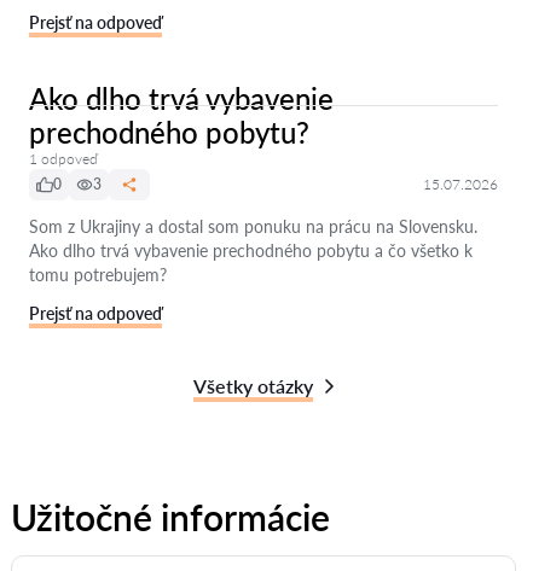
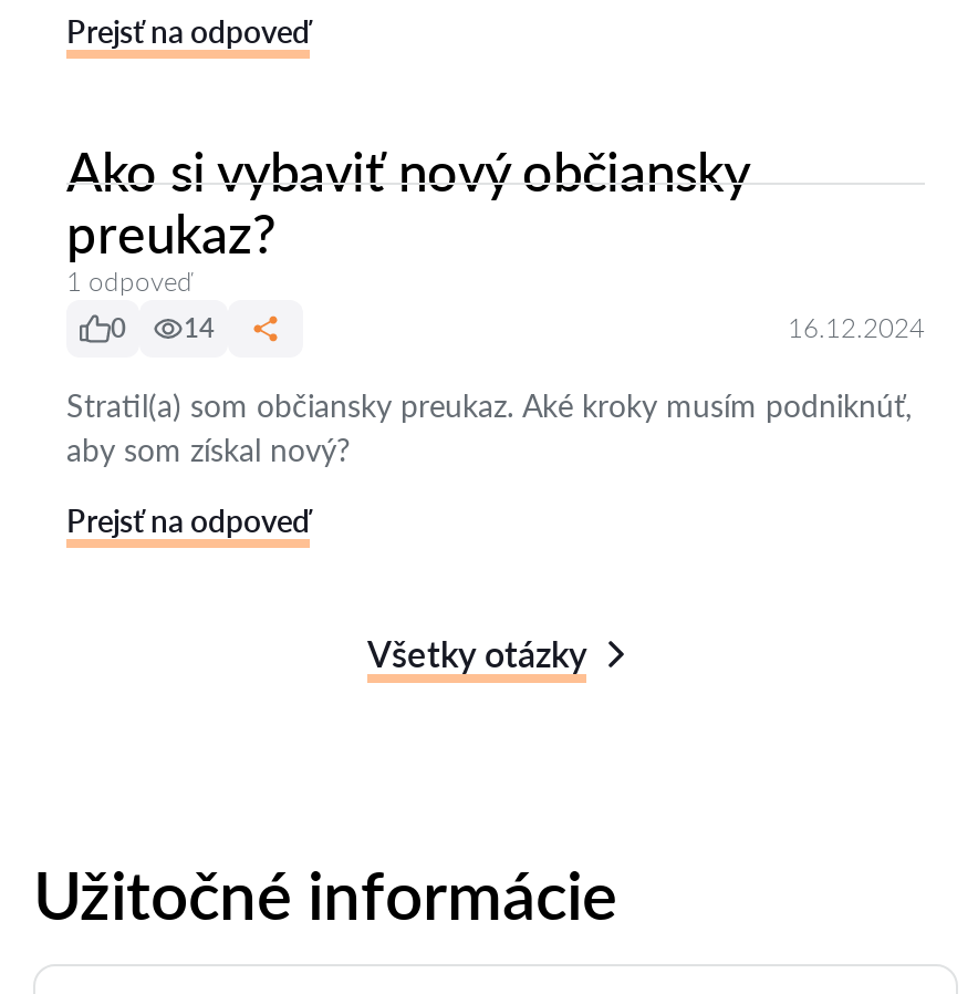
- Ako dlho trvá vybavenie
- prechodného pobytu?
+ Ako si vybaviť nový občiansky
+ preukaz?

- 3
- 15.07.2026
+ 14
+ 16.12.2024

- Som z Ukrajiny a dostal som ponuku na prácu na Slovensku.
- Ako dlho trvá vybavenie prechodného pobytu a čo všetko k
- tomu potrebujem?
+ Stratil(a) som občiansky preukaz. Aké kroky musím podniknúť,
+ aby som získal nový?
